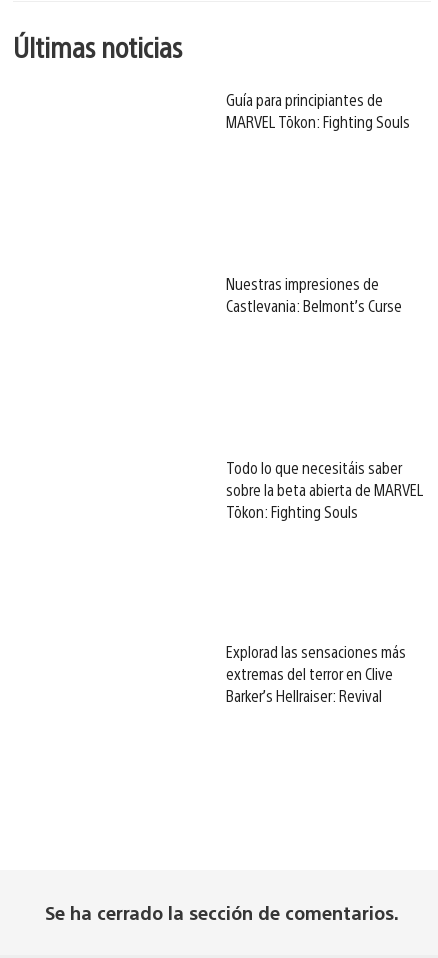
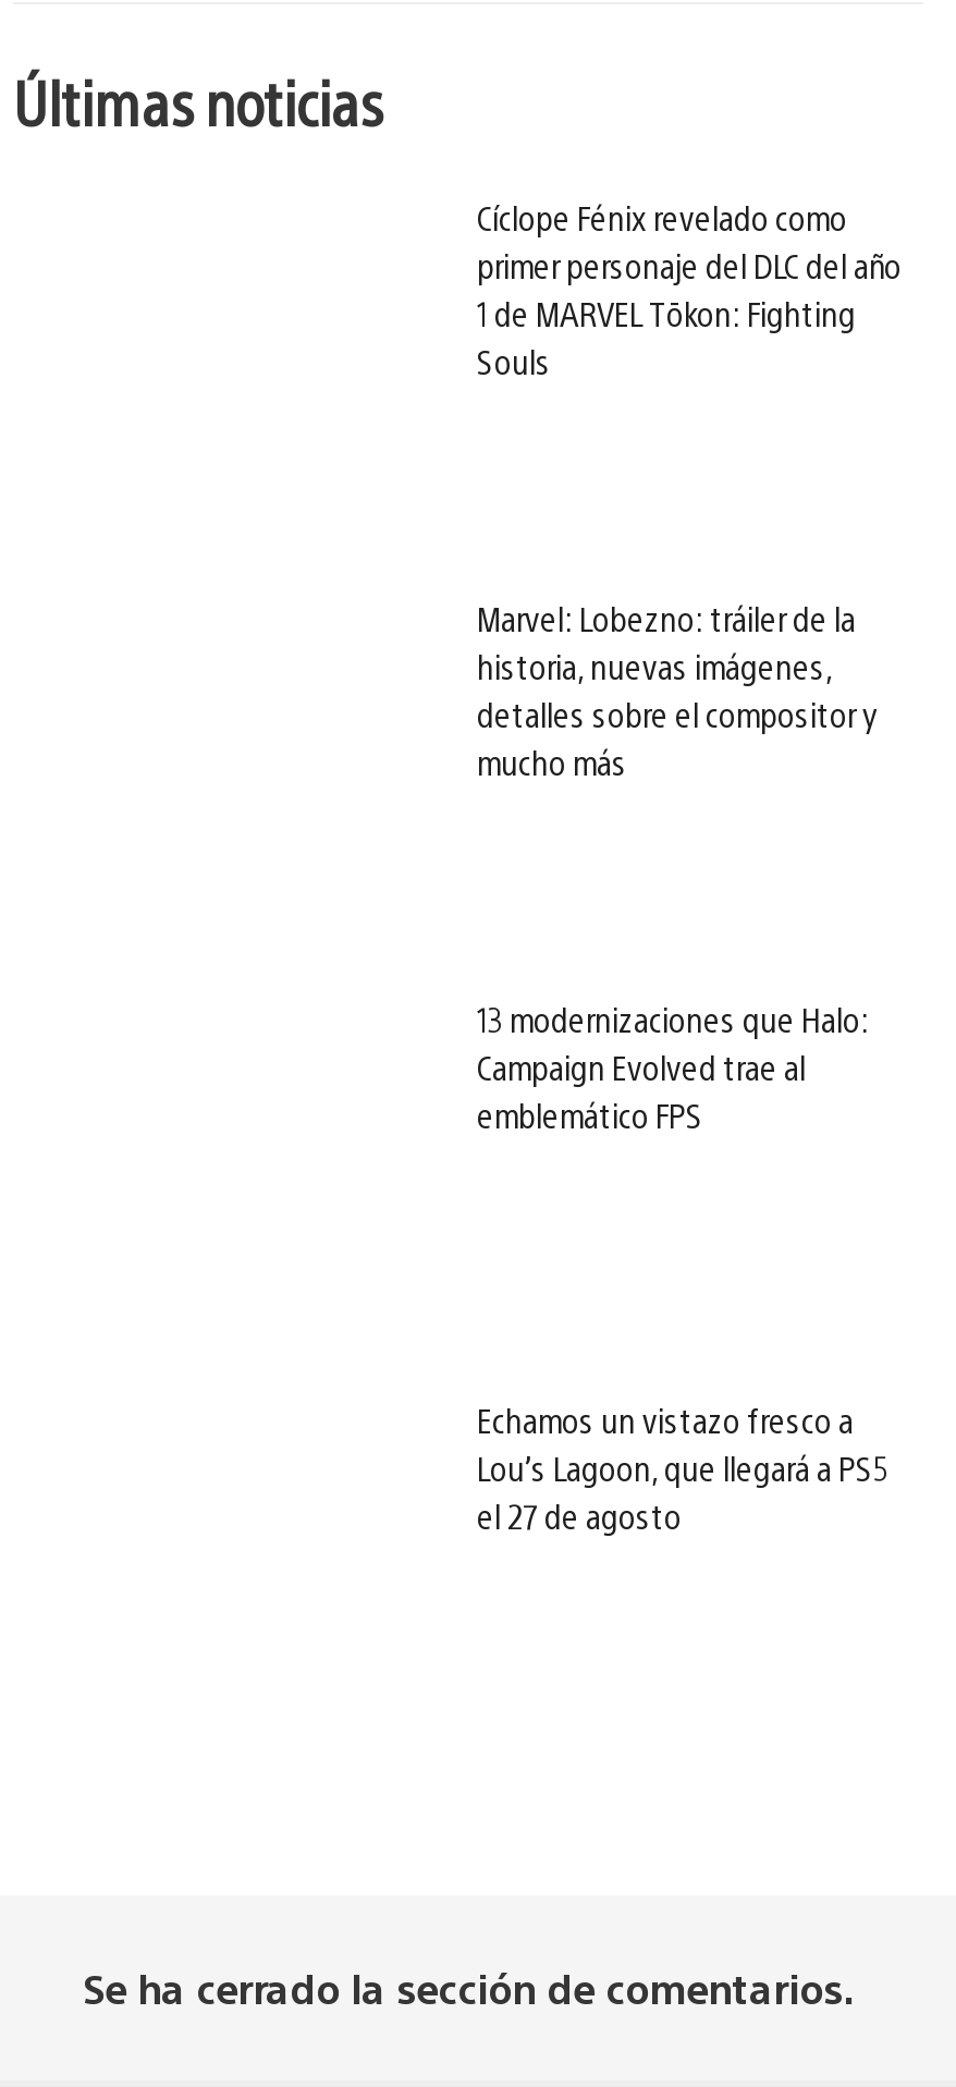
- Guía para principiantes de
- MARVEL Tōkon: Fighting Souls
+ Cíclope Fénix revelado como
+ primer personaje del DLC del año
+ 1 de MARVEL Tōkon: Fighting
+ Souls

- Nuestras impresiones de
- Castlevania: Belmont’s Curse
+ Marvel: Lobezno: tráiler de la
+ historia, nuevas imágenes,
+ detalles sobre el compositor y
+ mucho más

- Todo lo que necesitáis saber
- sobre la beta abierta de MARVEL
- Tōkon: Fighting Souls
+ 13 modernizaciones que Halo:
+ Campaign Evolved trae al
+ emblemático FPS

- Explorad las sensaciones más
- extremas del terror en Clive
- Barker’s Hellraiser: Revival
+ Echamos un vistazo fresco a
+ Lou’s Lagoon, que llegará a PS5
+ el 27 de agosto
